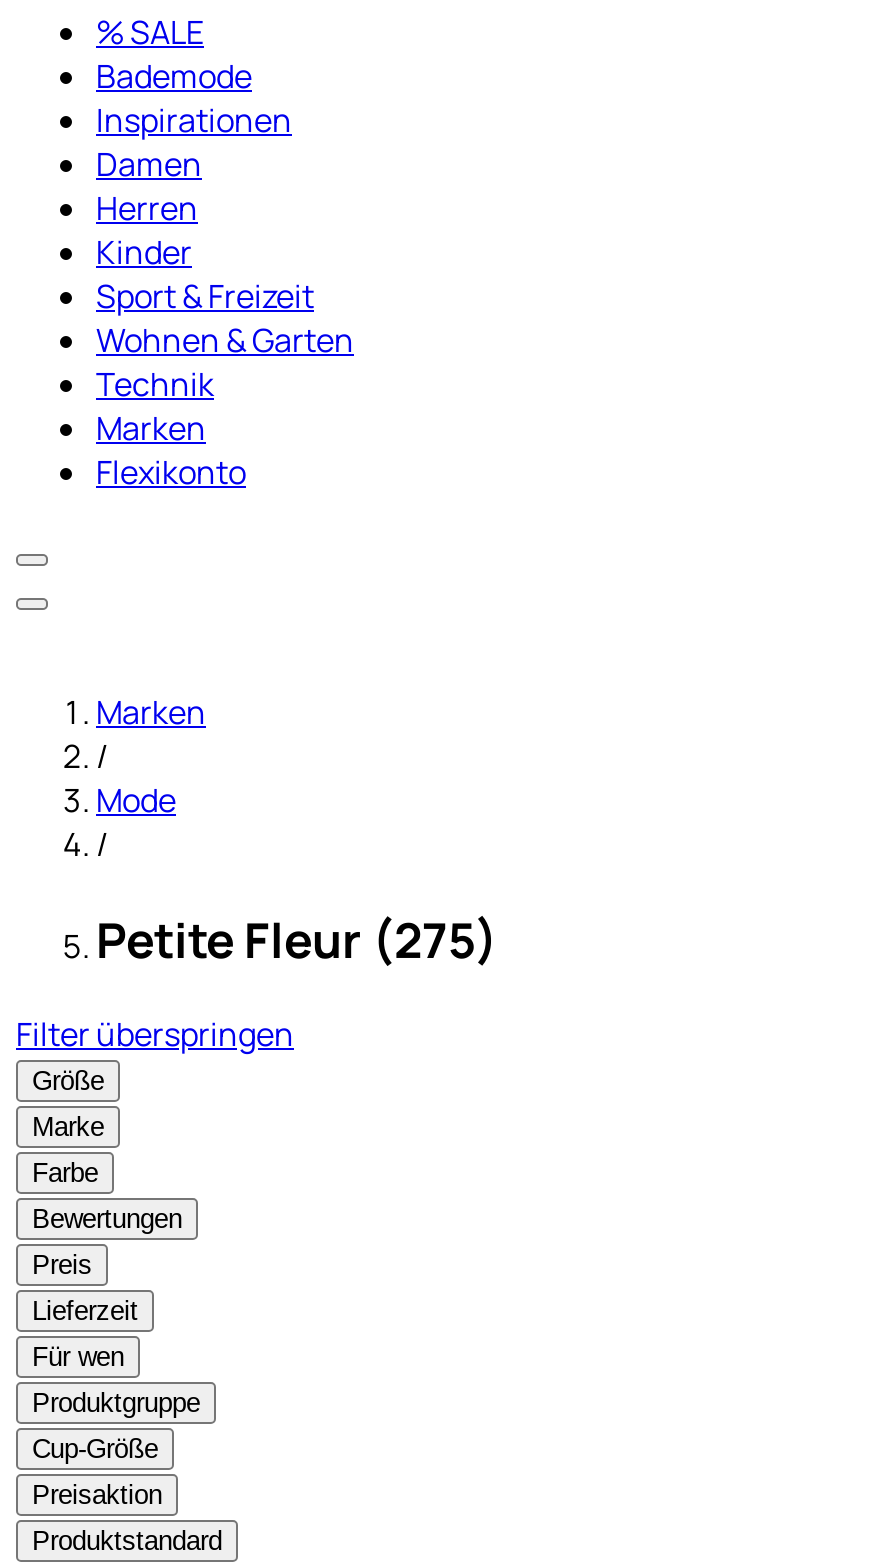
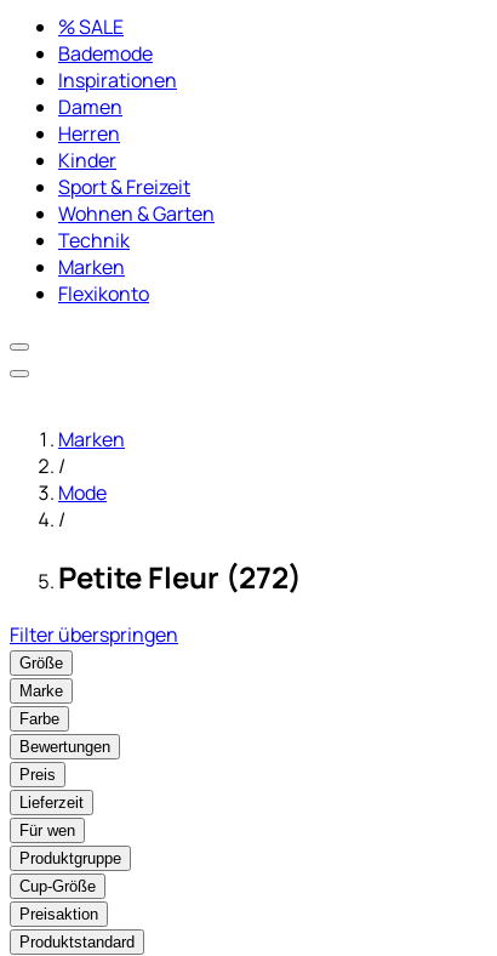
- Petite Fleur (275)
+ Petite Fleur (272)
